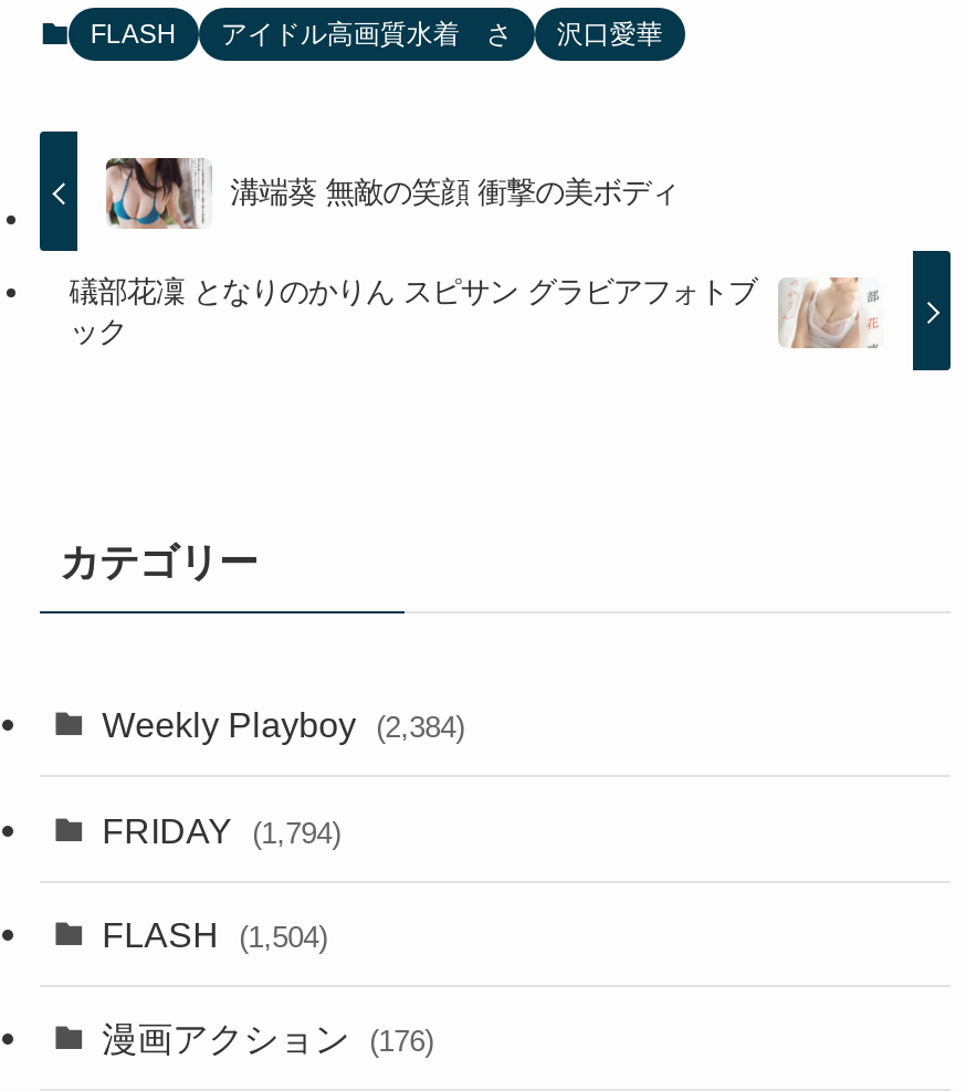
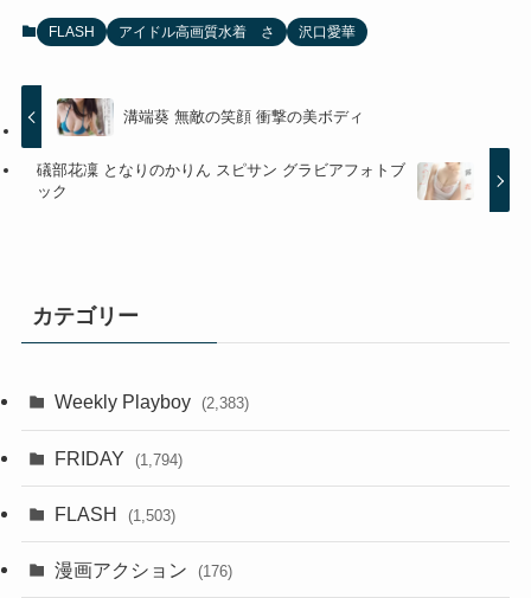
- Weekly Playboy (2,384)
+ Weekly Playboy (2,383)

- FLASH (1,504)
+ FLASH (1,503)
